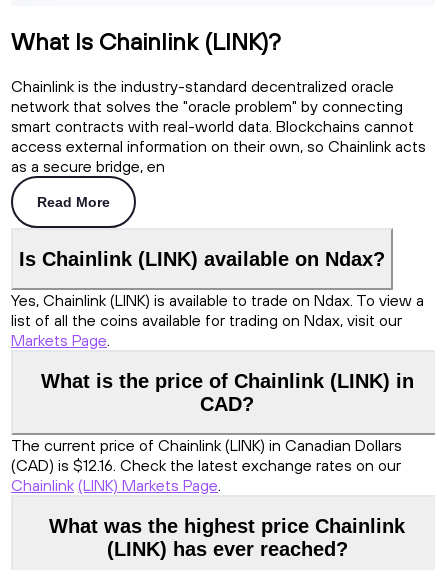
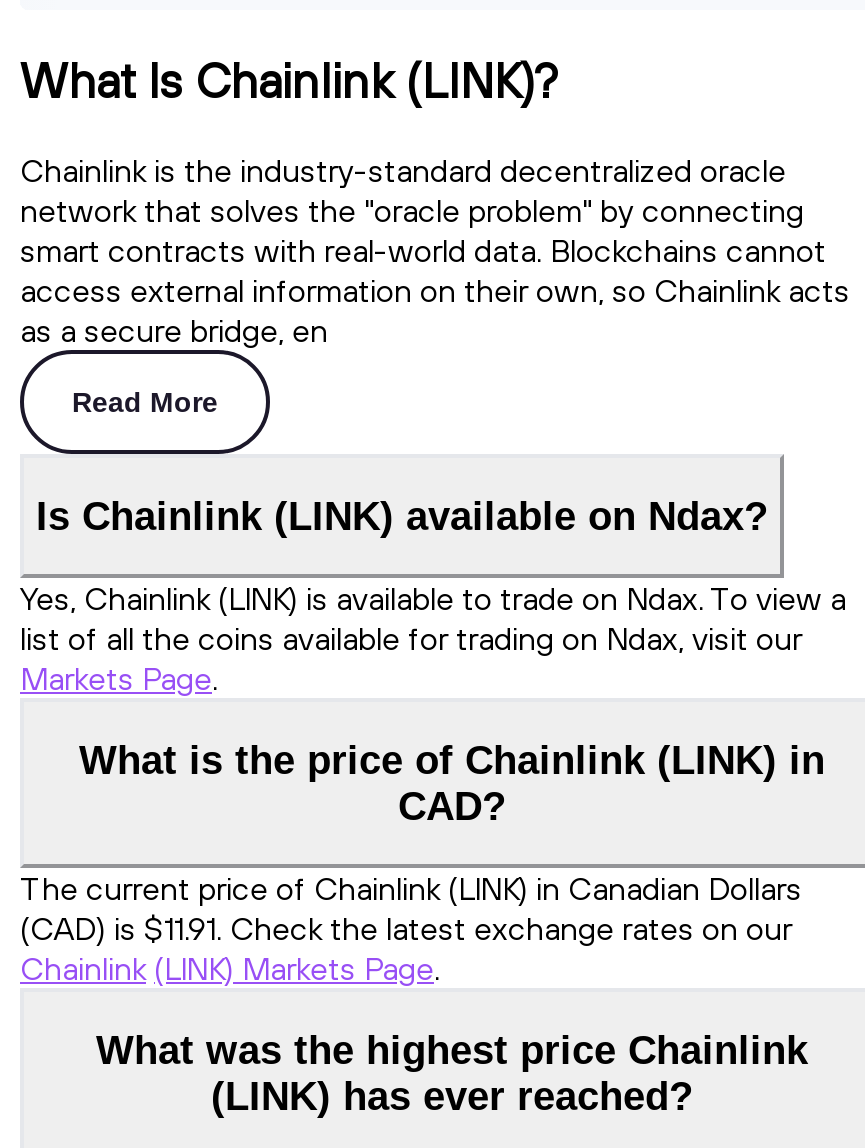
- (CAD) is $12.16. Check the latest exchange rates on our
+ (CAD) is $11.91. Check the latest exchange rates on our
